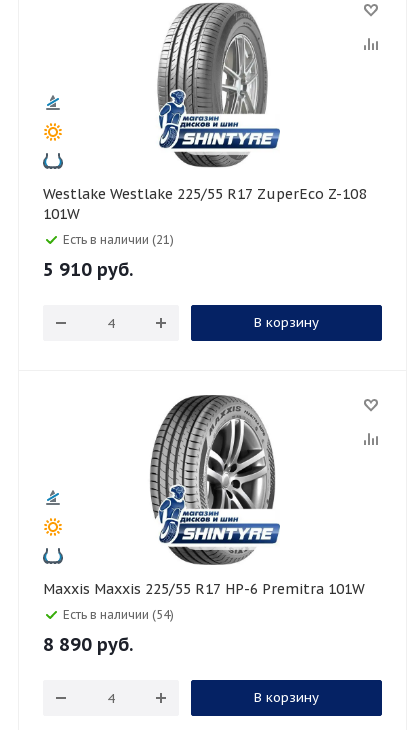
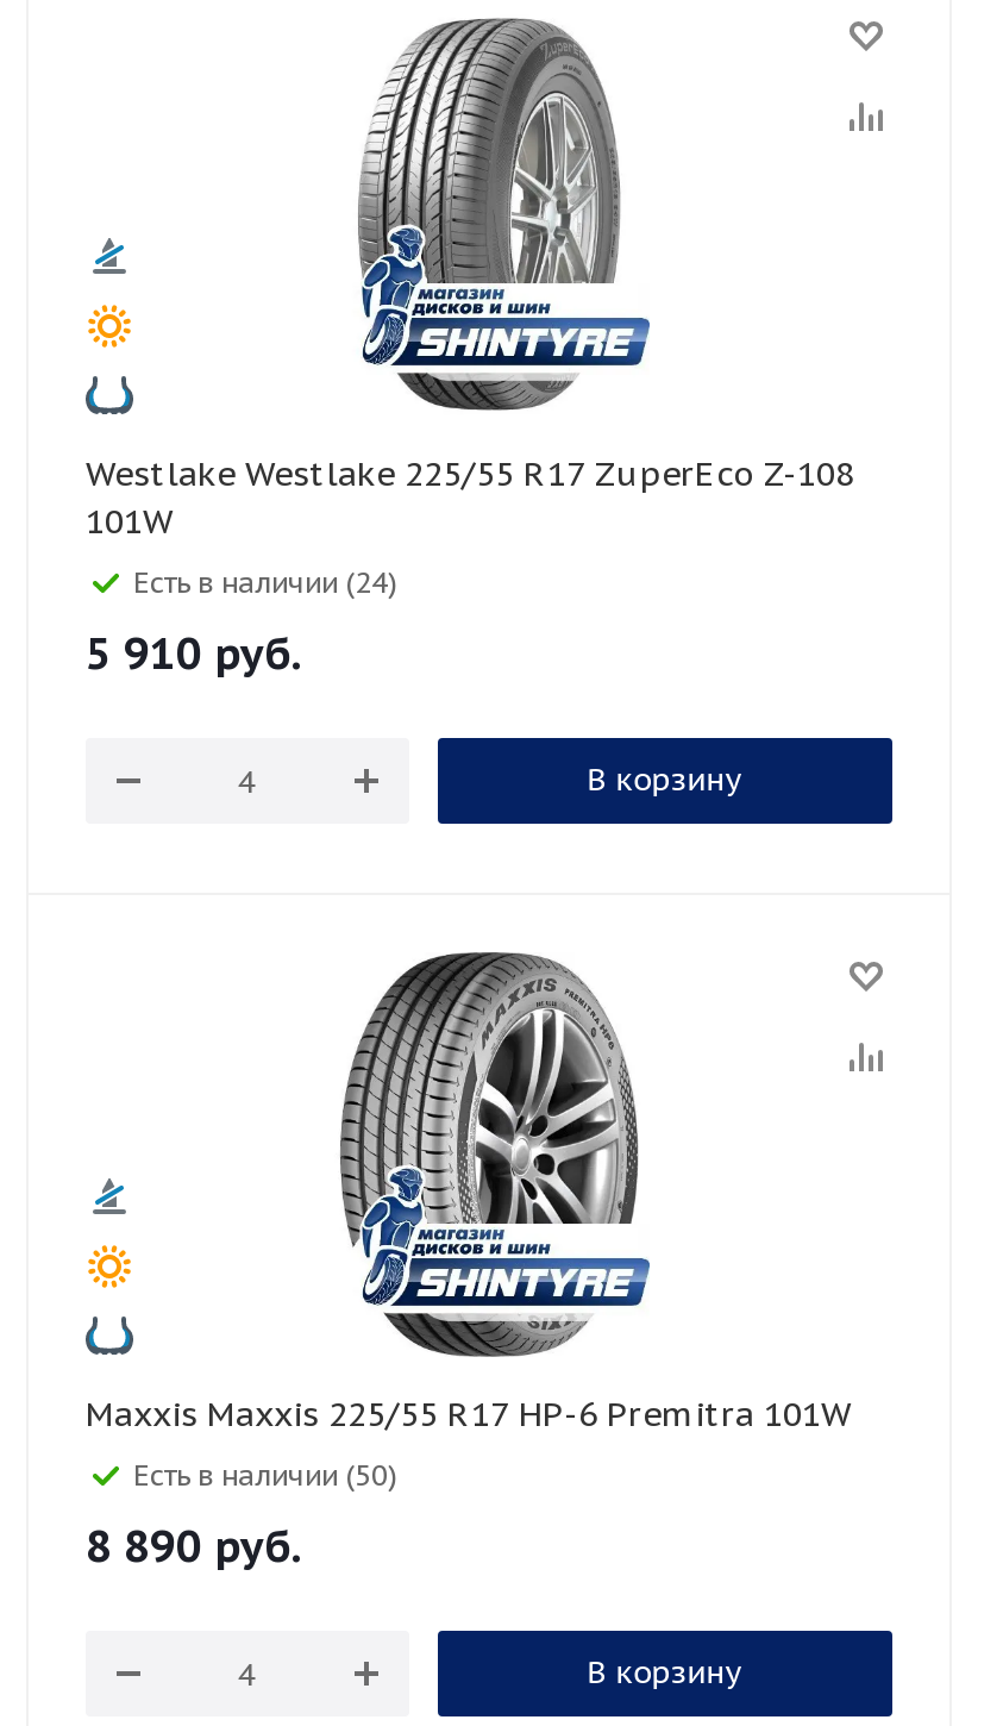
- Есть в наличии (21)
+ Есть в наличии (24)

- Есть в наличии (54)
+ Есть в наличии (50)
